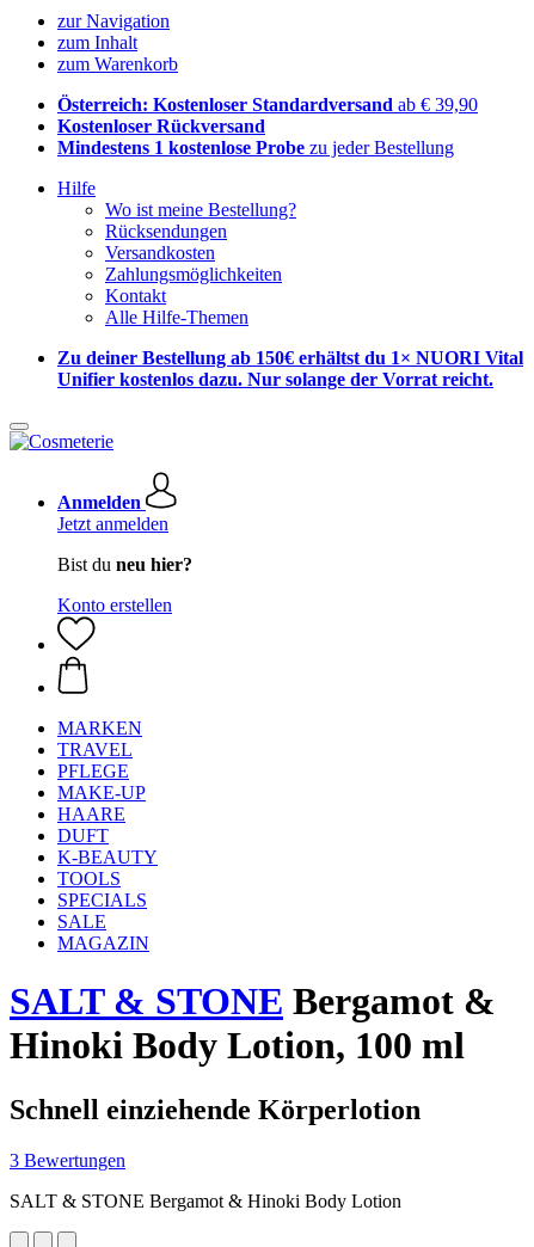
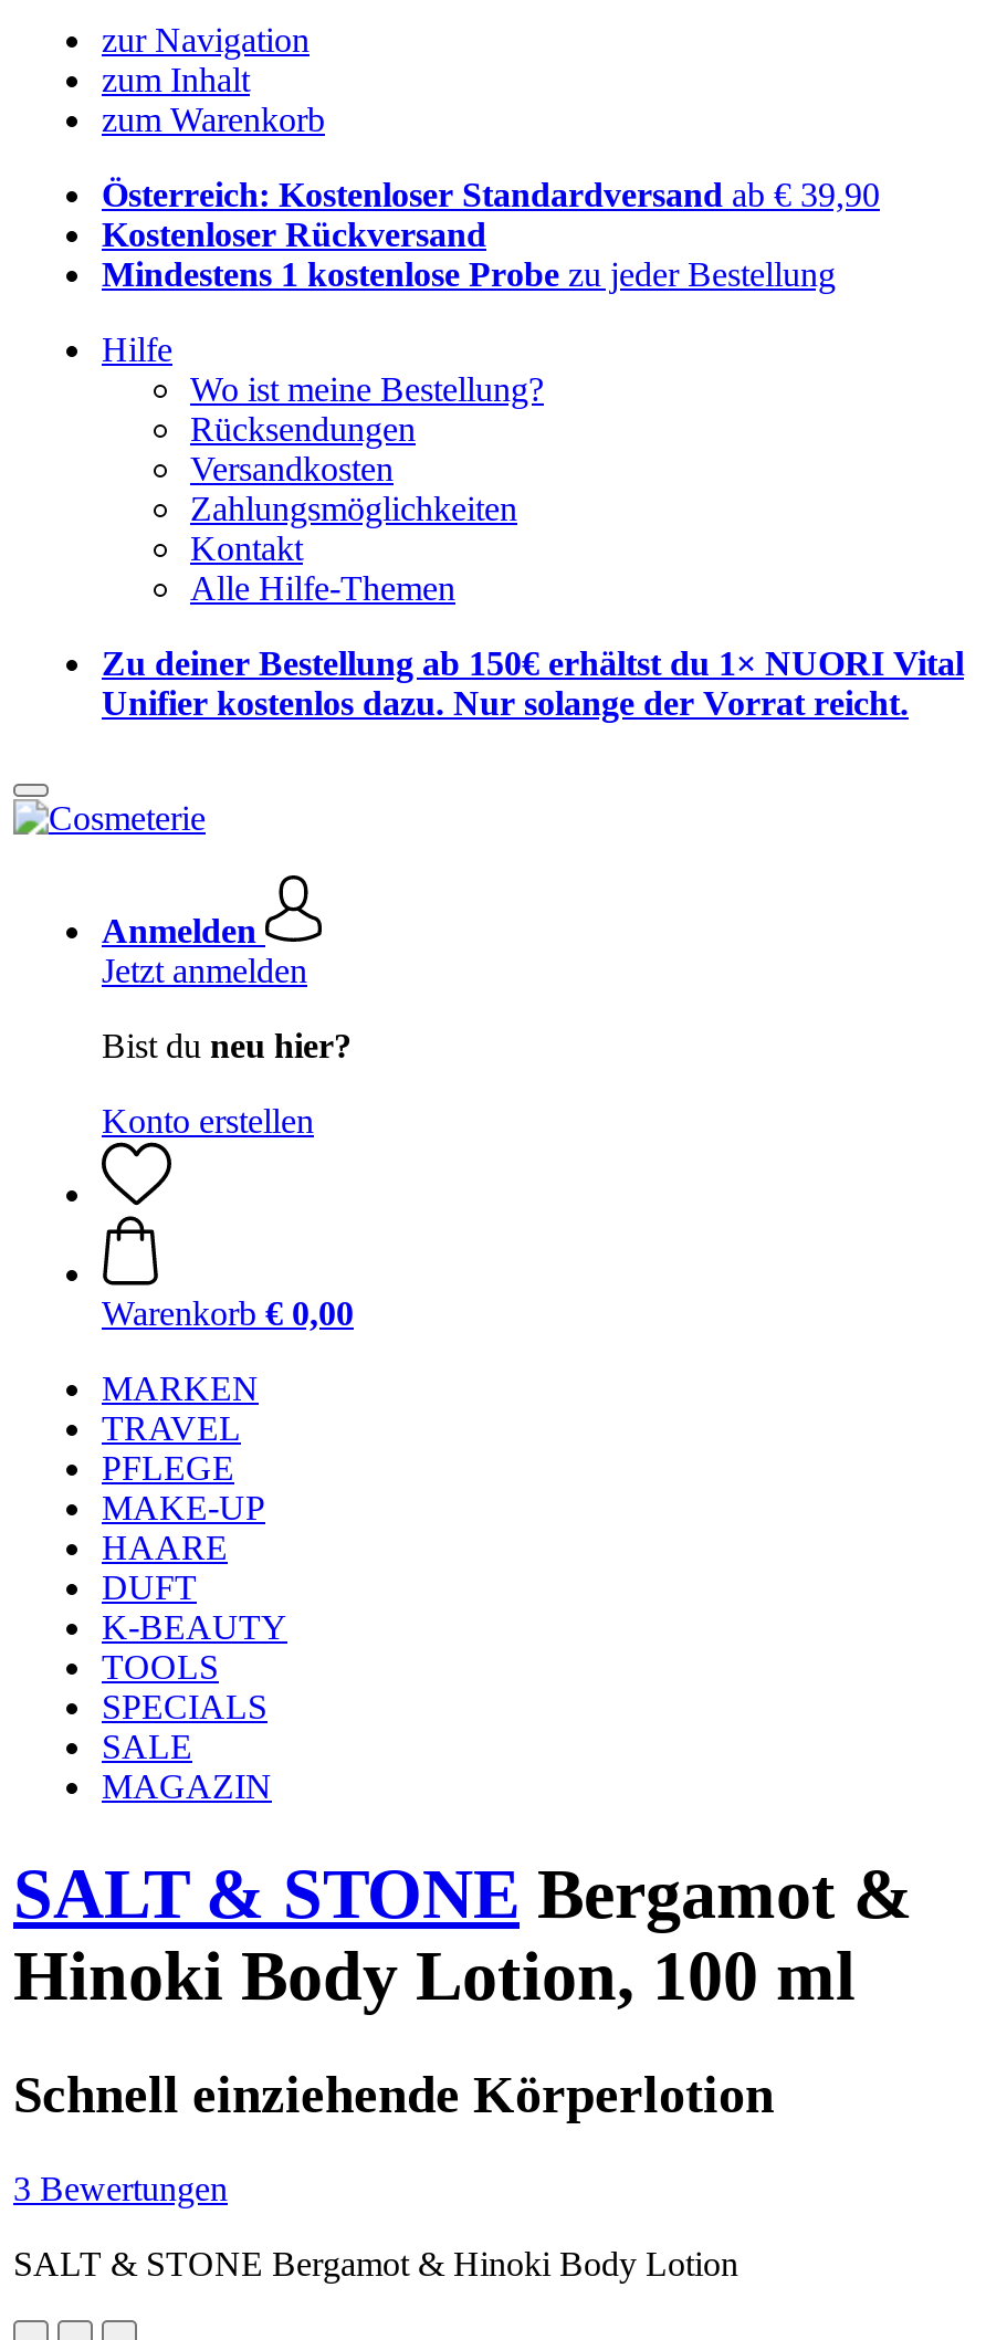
+ Warenkorb € 0,00
